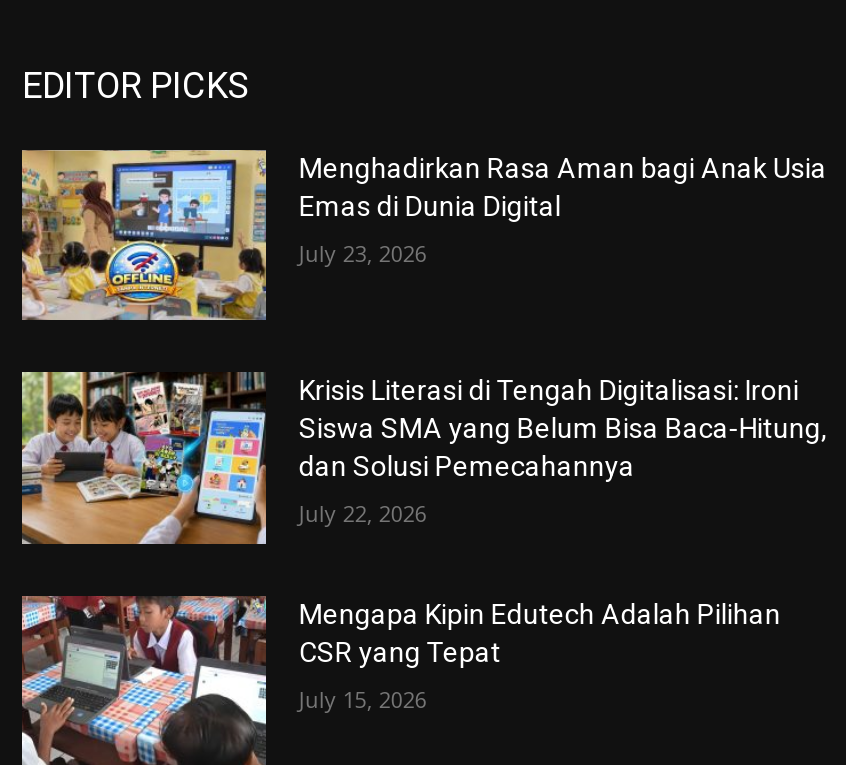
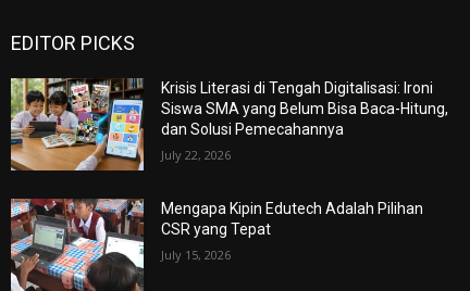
- [image]
- Menghadirkan Rasa Aman bagi Anak Usia
- Emas di Dunia Digital
- July 23, 2026
